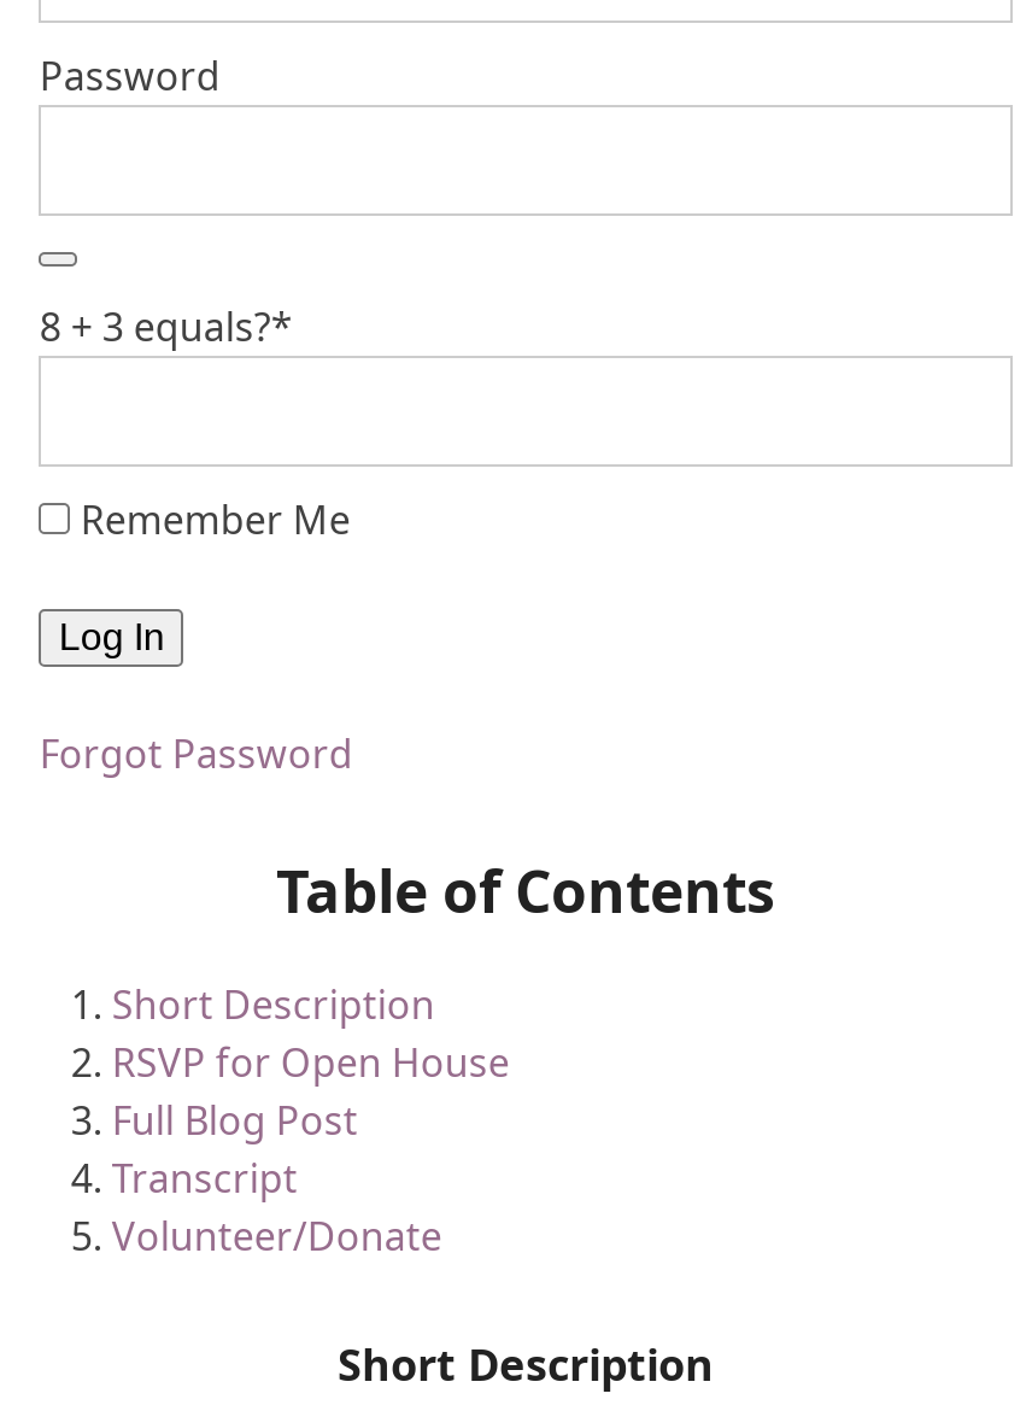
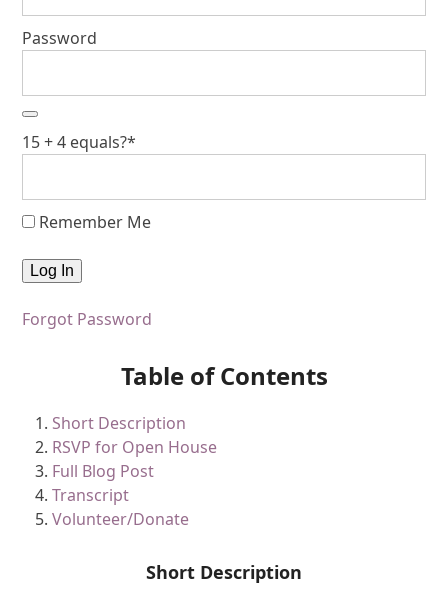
- 8 + 3 equals?*
+ 15 + 4 equals?*
